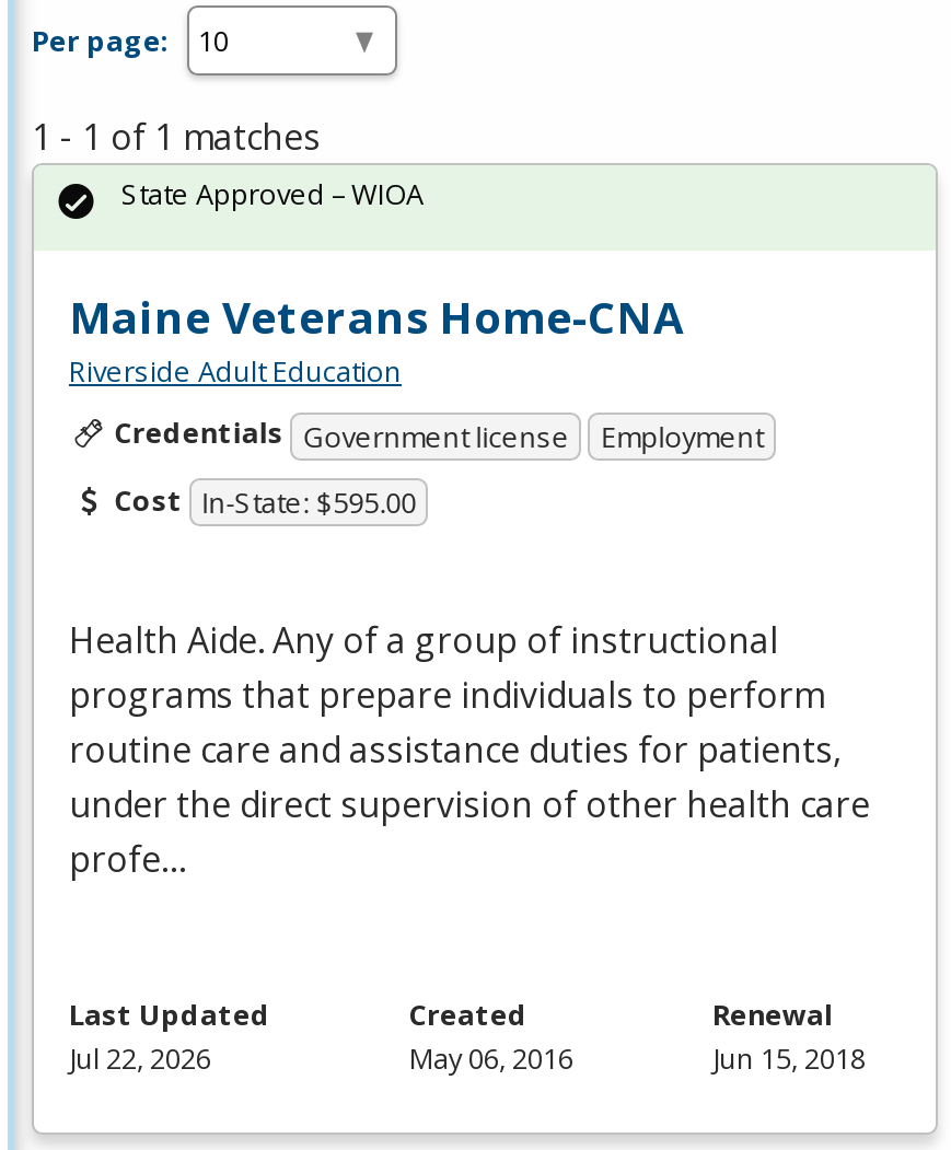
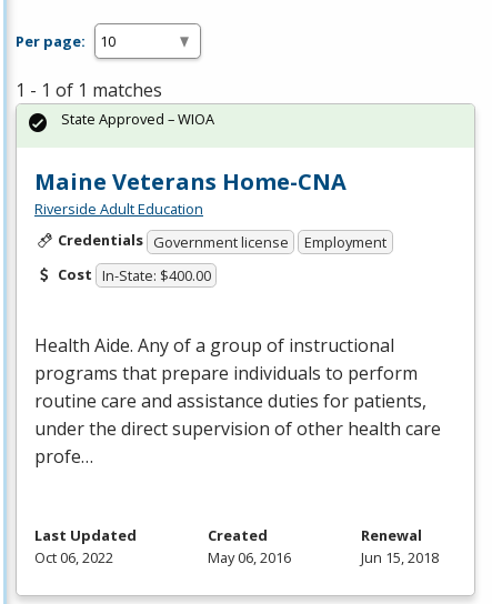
- Cost In-State: $595.00
+ Cost In-State: $400.00

- Jul 22, 2026
+ Oct 06, 2022
